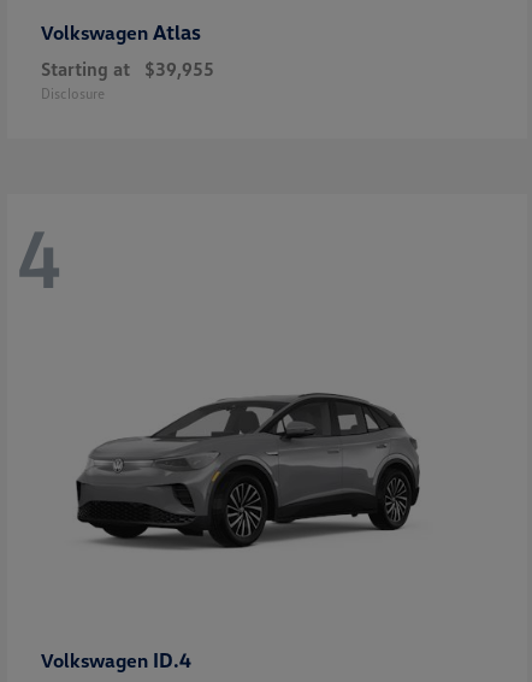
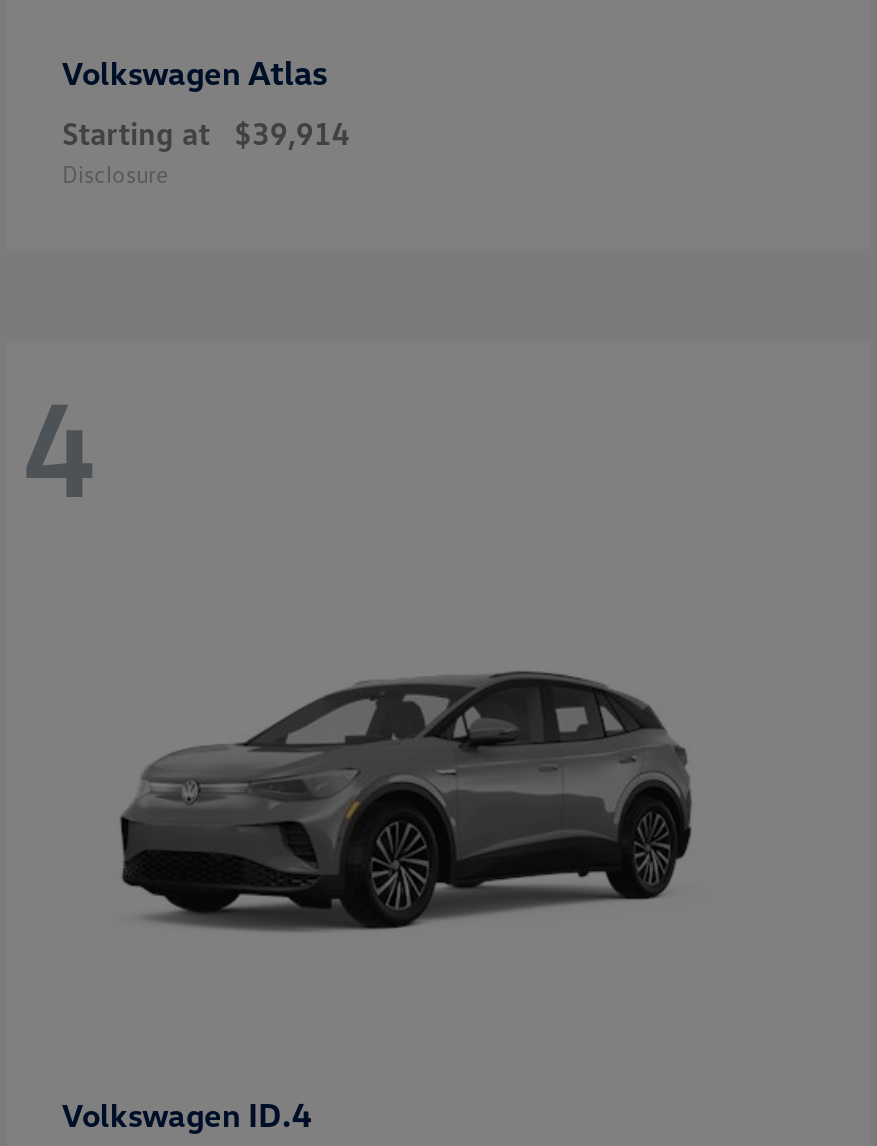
- Starting at $39,955
+ Starting at $39,914
